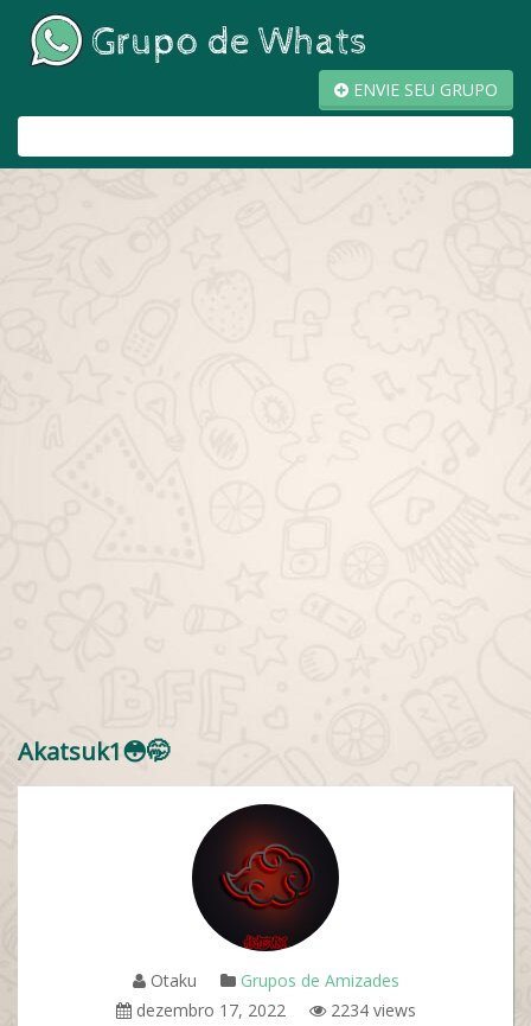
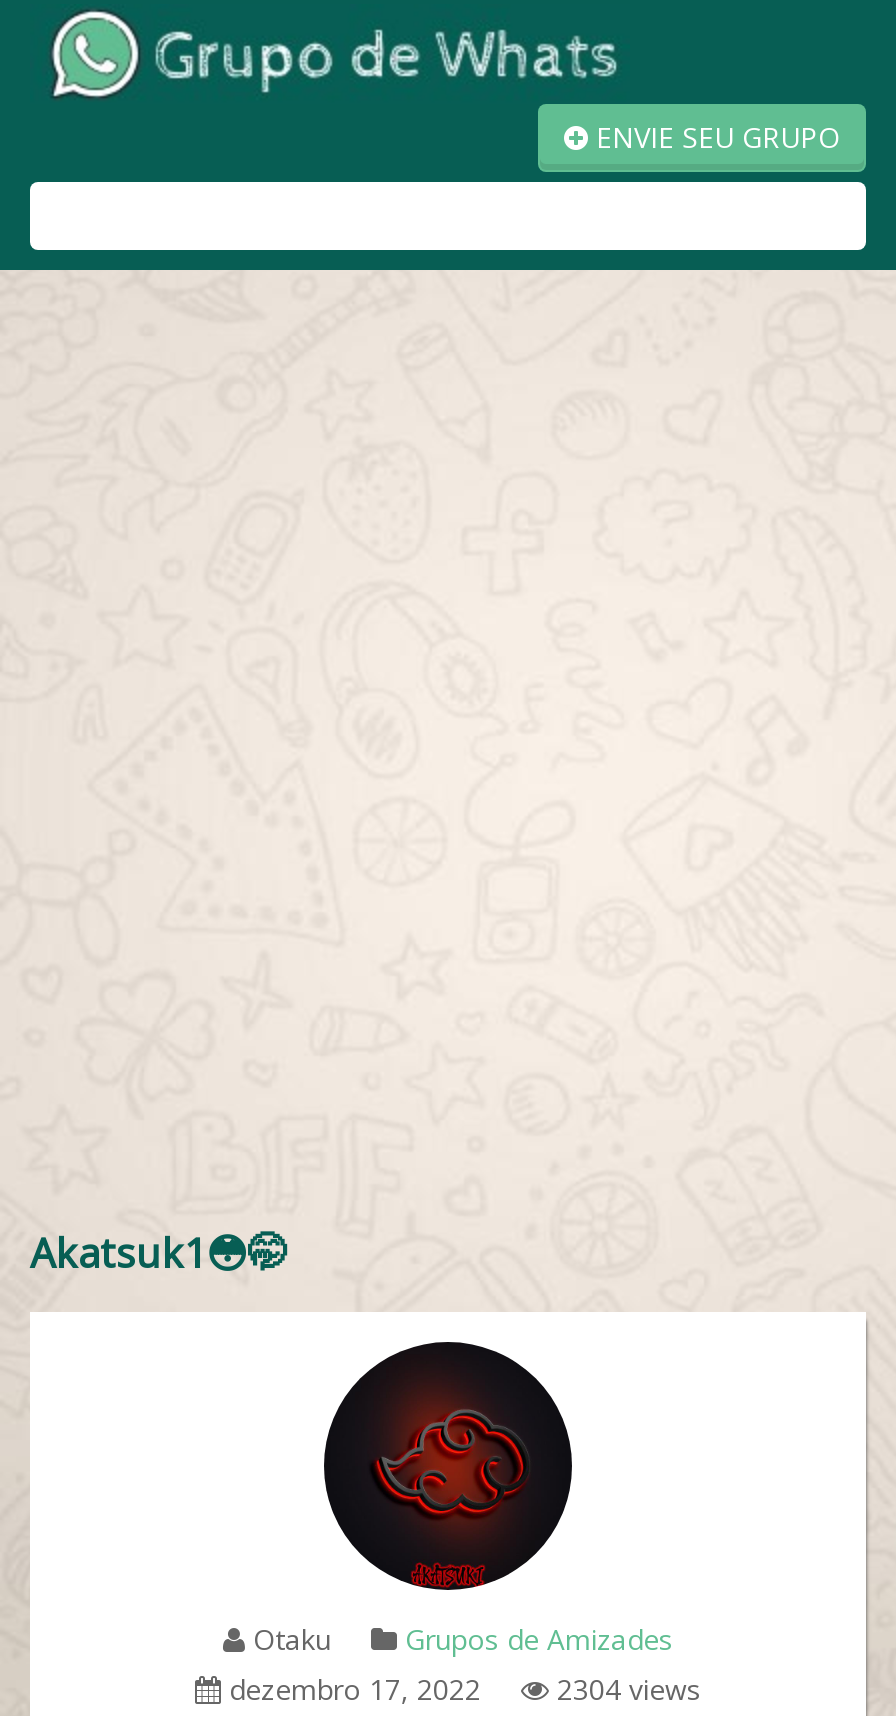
- dezembro 17, 2022 2234 views
+ dezembro 17, 2022 2304 views
